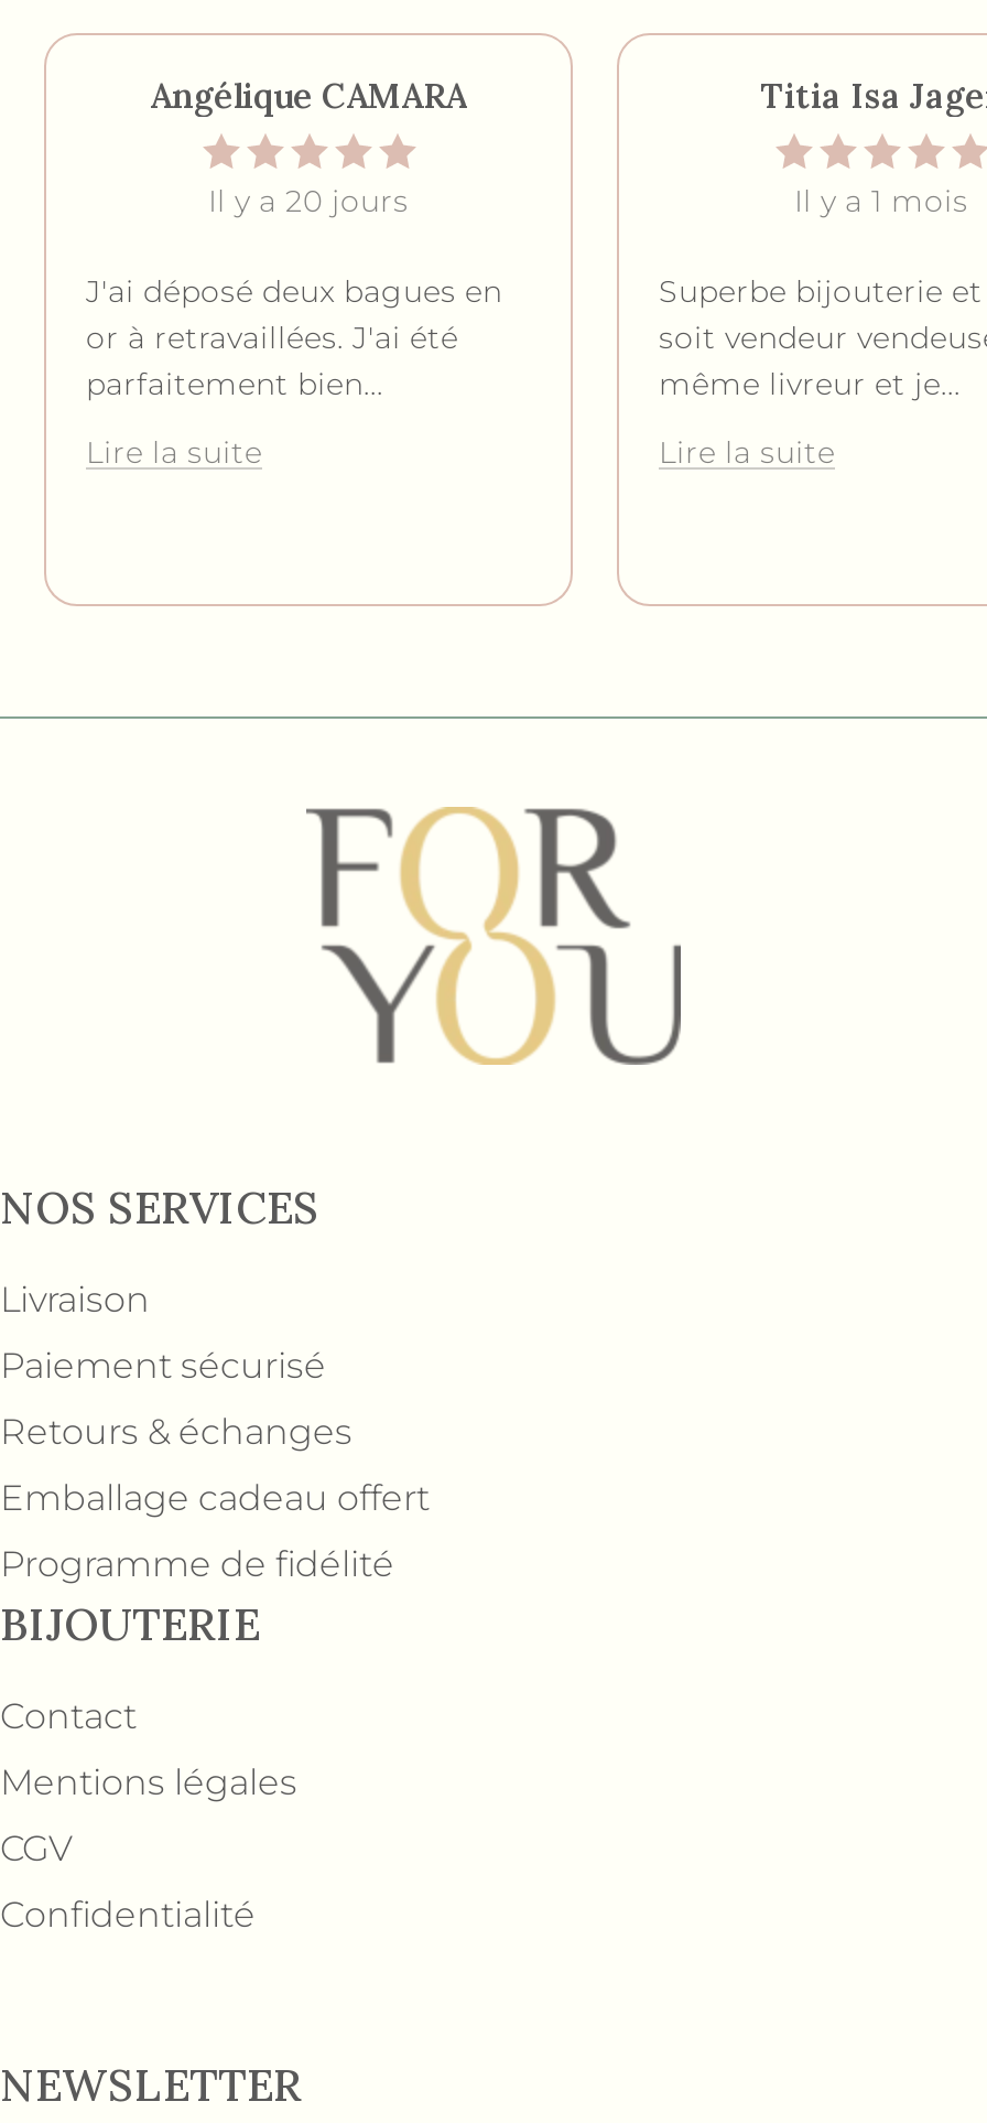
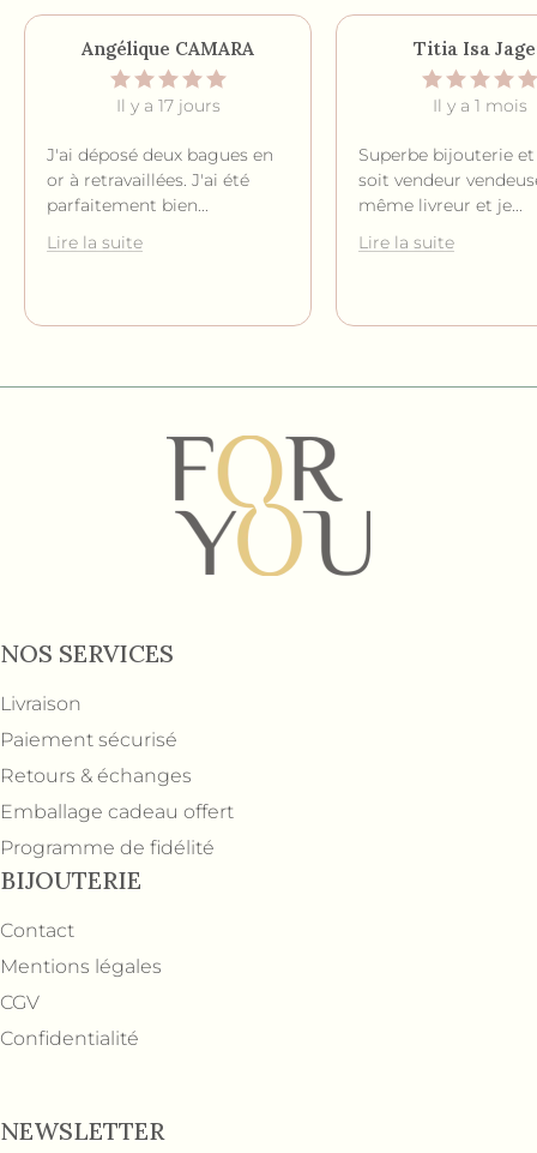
- Il y a 20 jours
+ Il y a 17 jours
